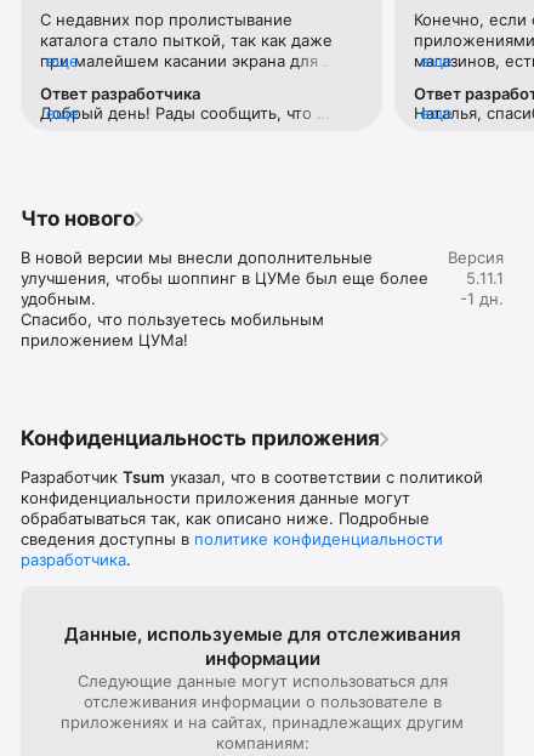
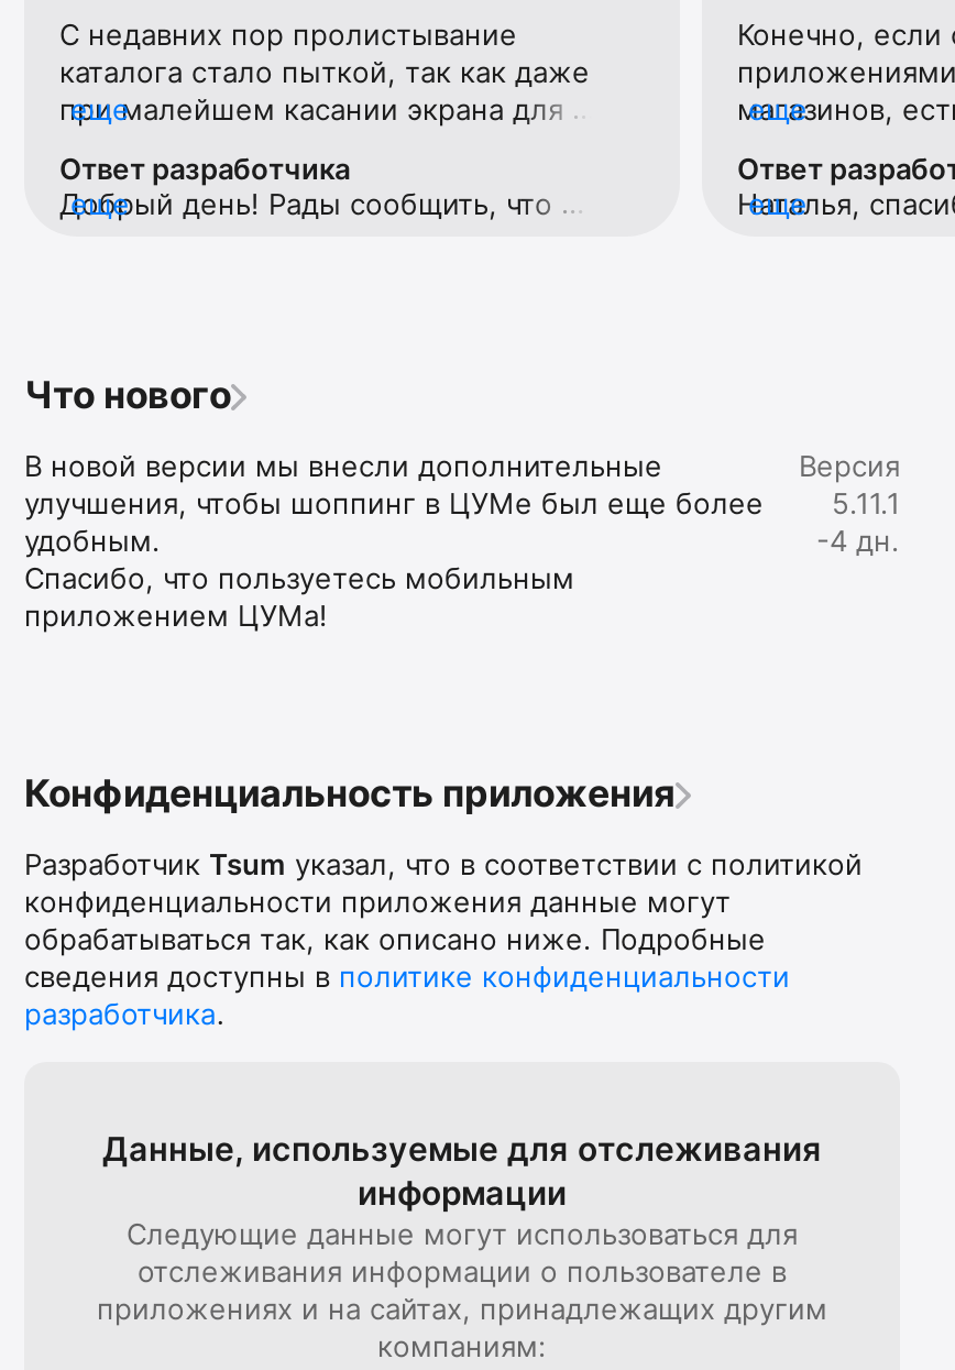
- -1 дн.
+ -4 дн.
